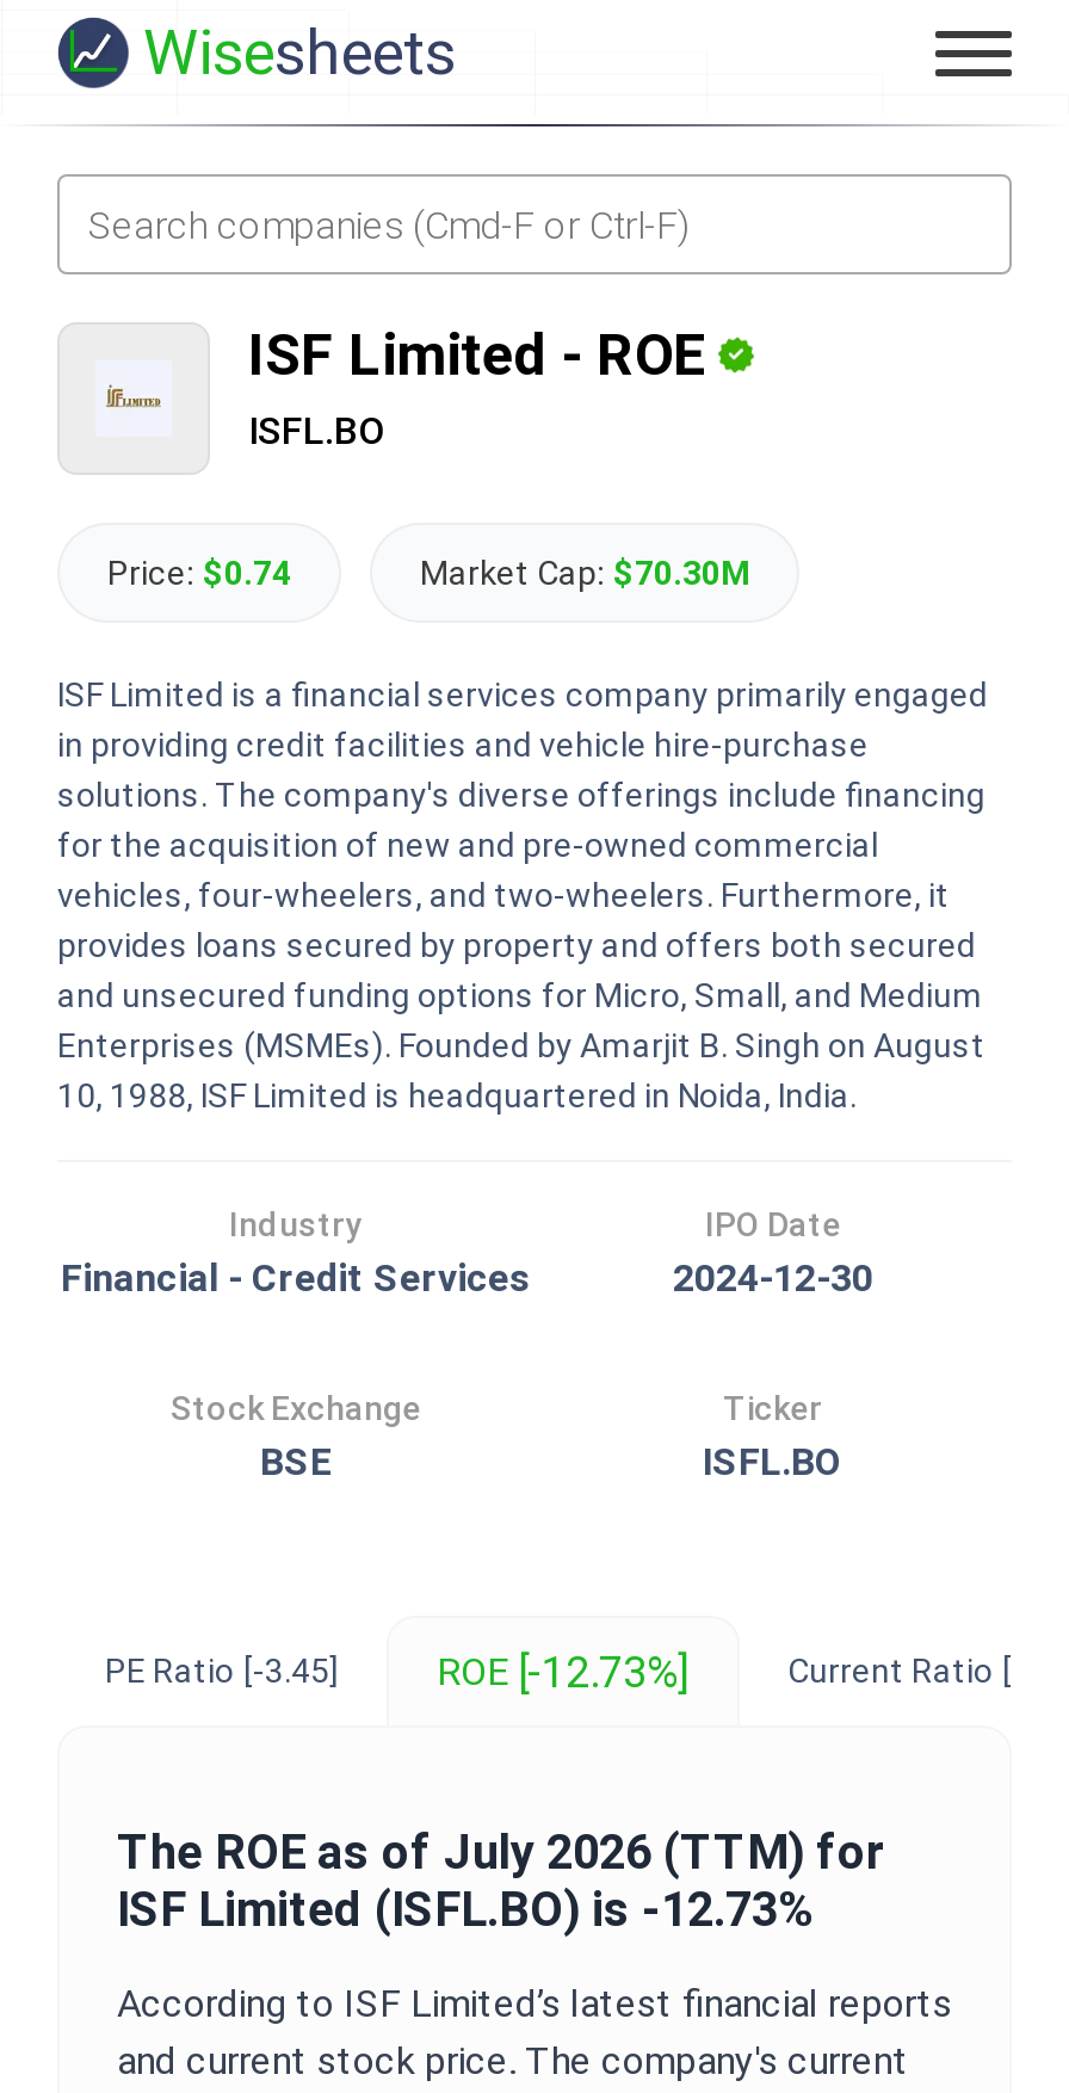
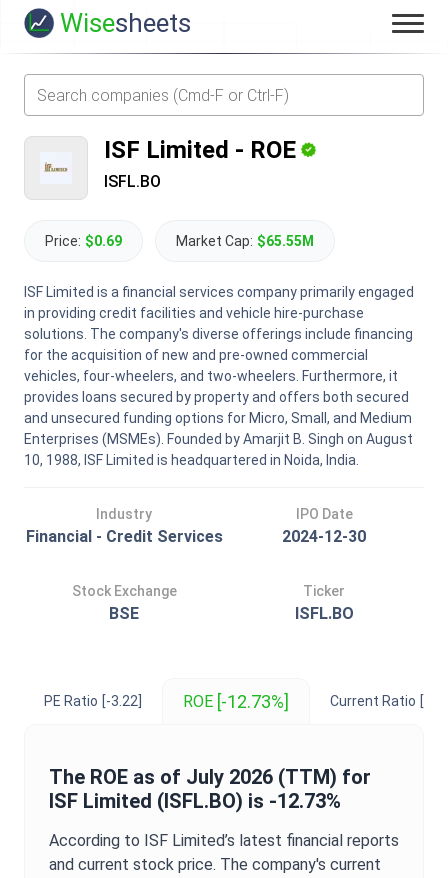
- Price: $0.74
+ Price: $0.69

- Market Cap: $70.30M
+ Market Cap: $65.55M

- PE Ratio [-3.45]
+ PE Ratio [-3.22]
